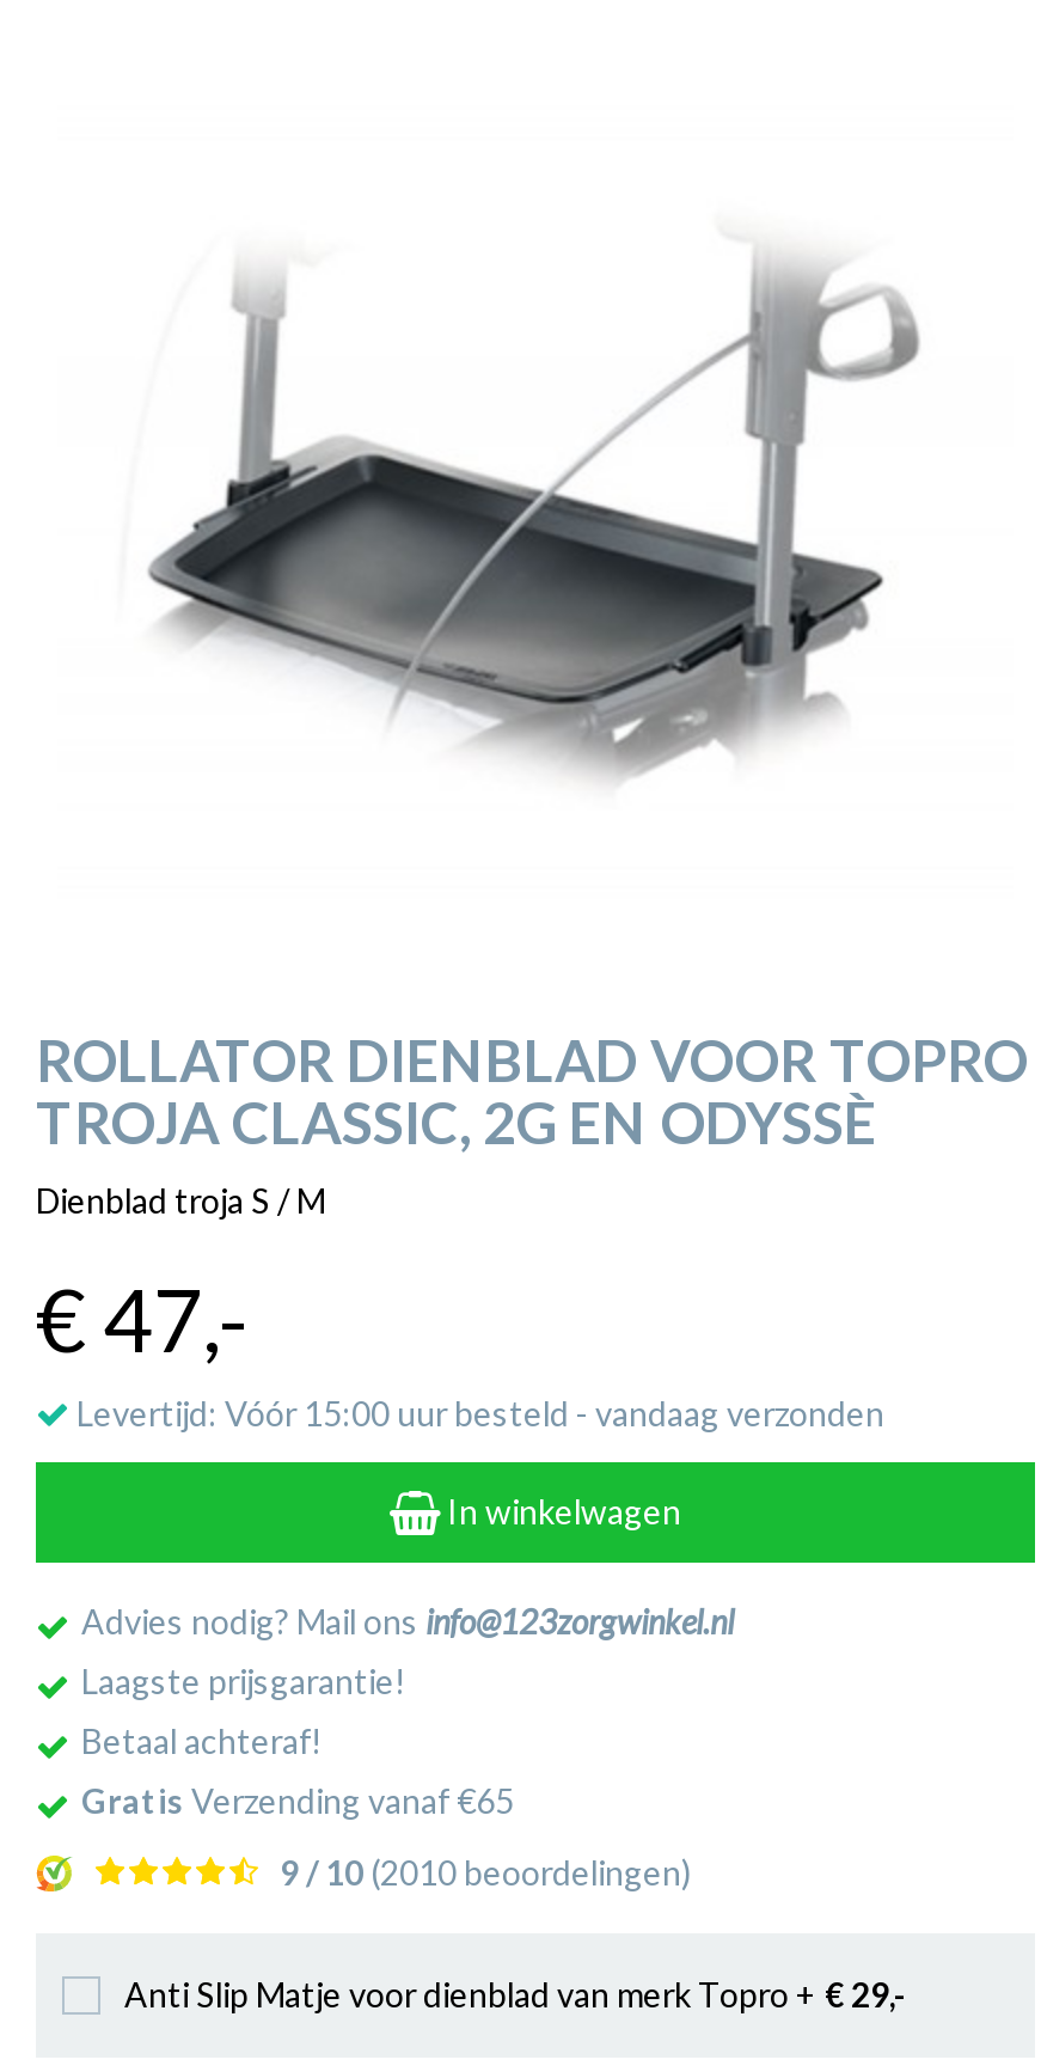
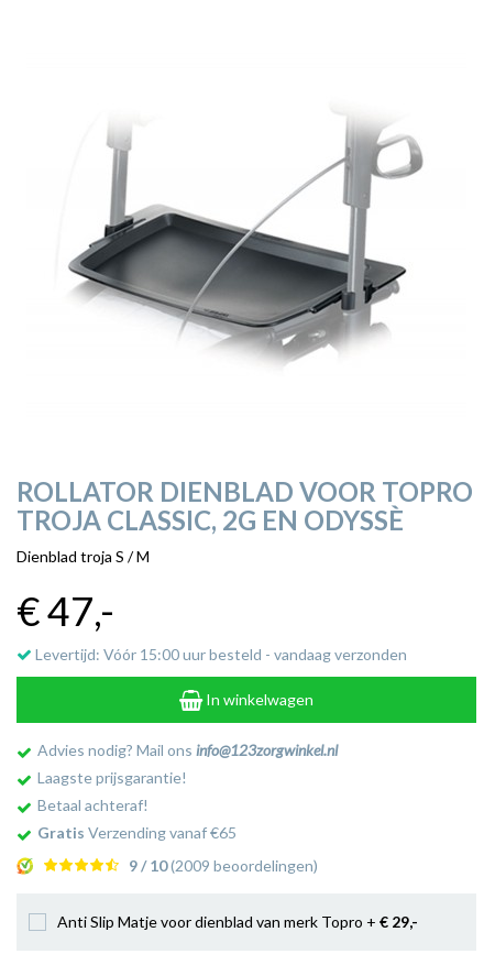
- 9 / 10 (2010 beoordelingen)
+ 9 / 10 (2009 beoordelingen)
